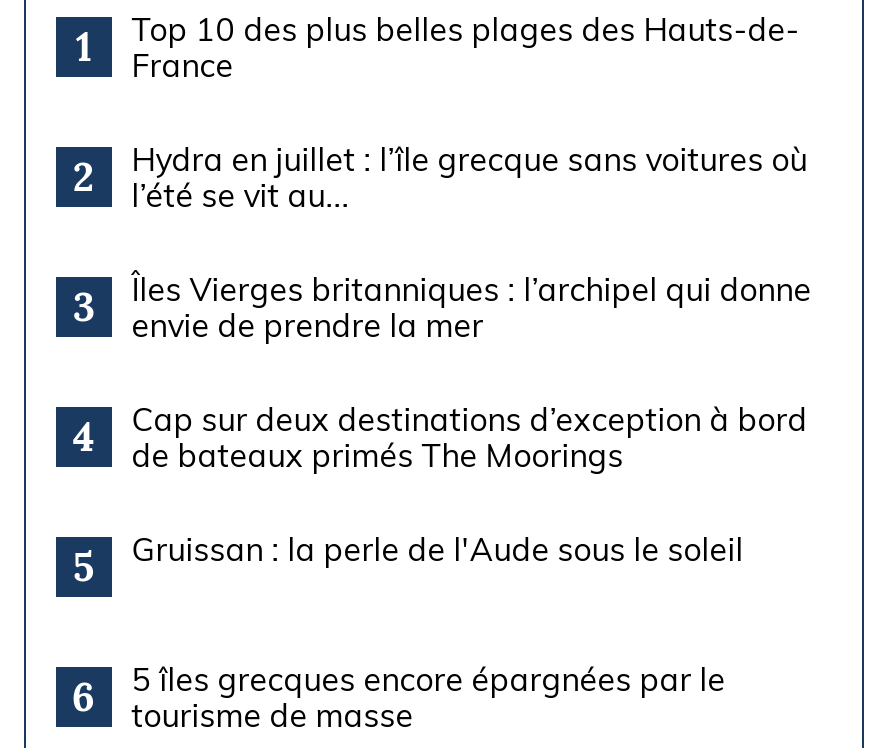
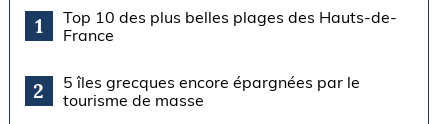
- Hydra en juillet : l’île grecque sans voitures où
- l’été se vit au...
- 3
- Îles Vierges britanniques : l’archipel qui donne
- envie de prendre la mer
- 4
- Cap sur deux destinations d’exception à bord
- de bateaux primés The Moorings
- 5
- Gruissan : la perle de l'Aude sous le soleil
- 6
